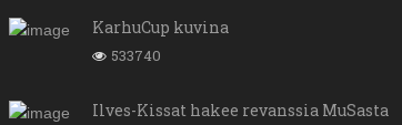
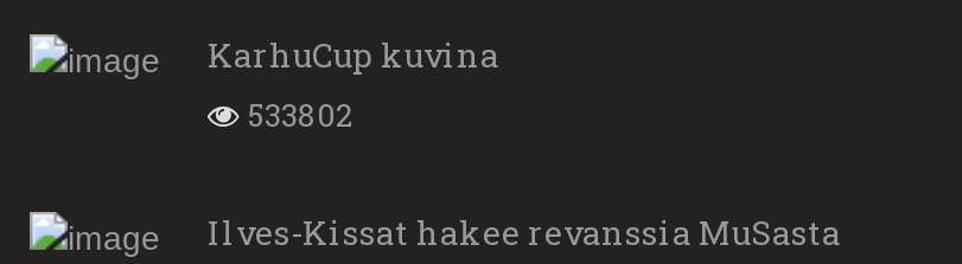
- 533740
+ 533802
